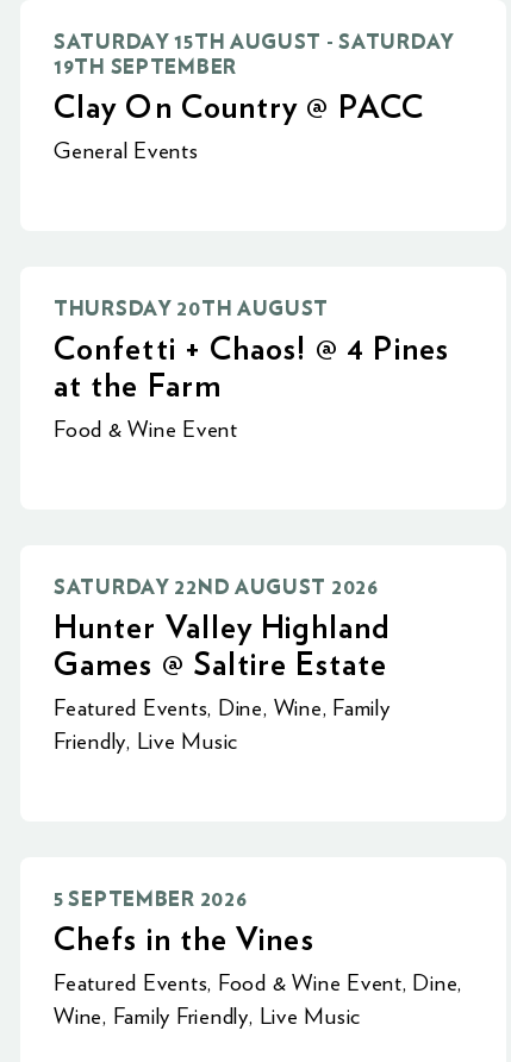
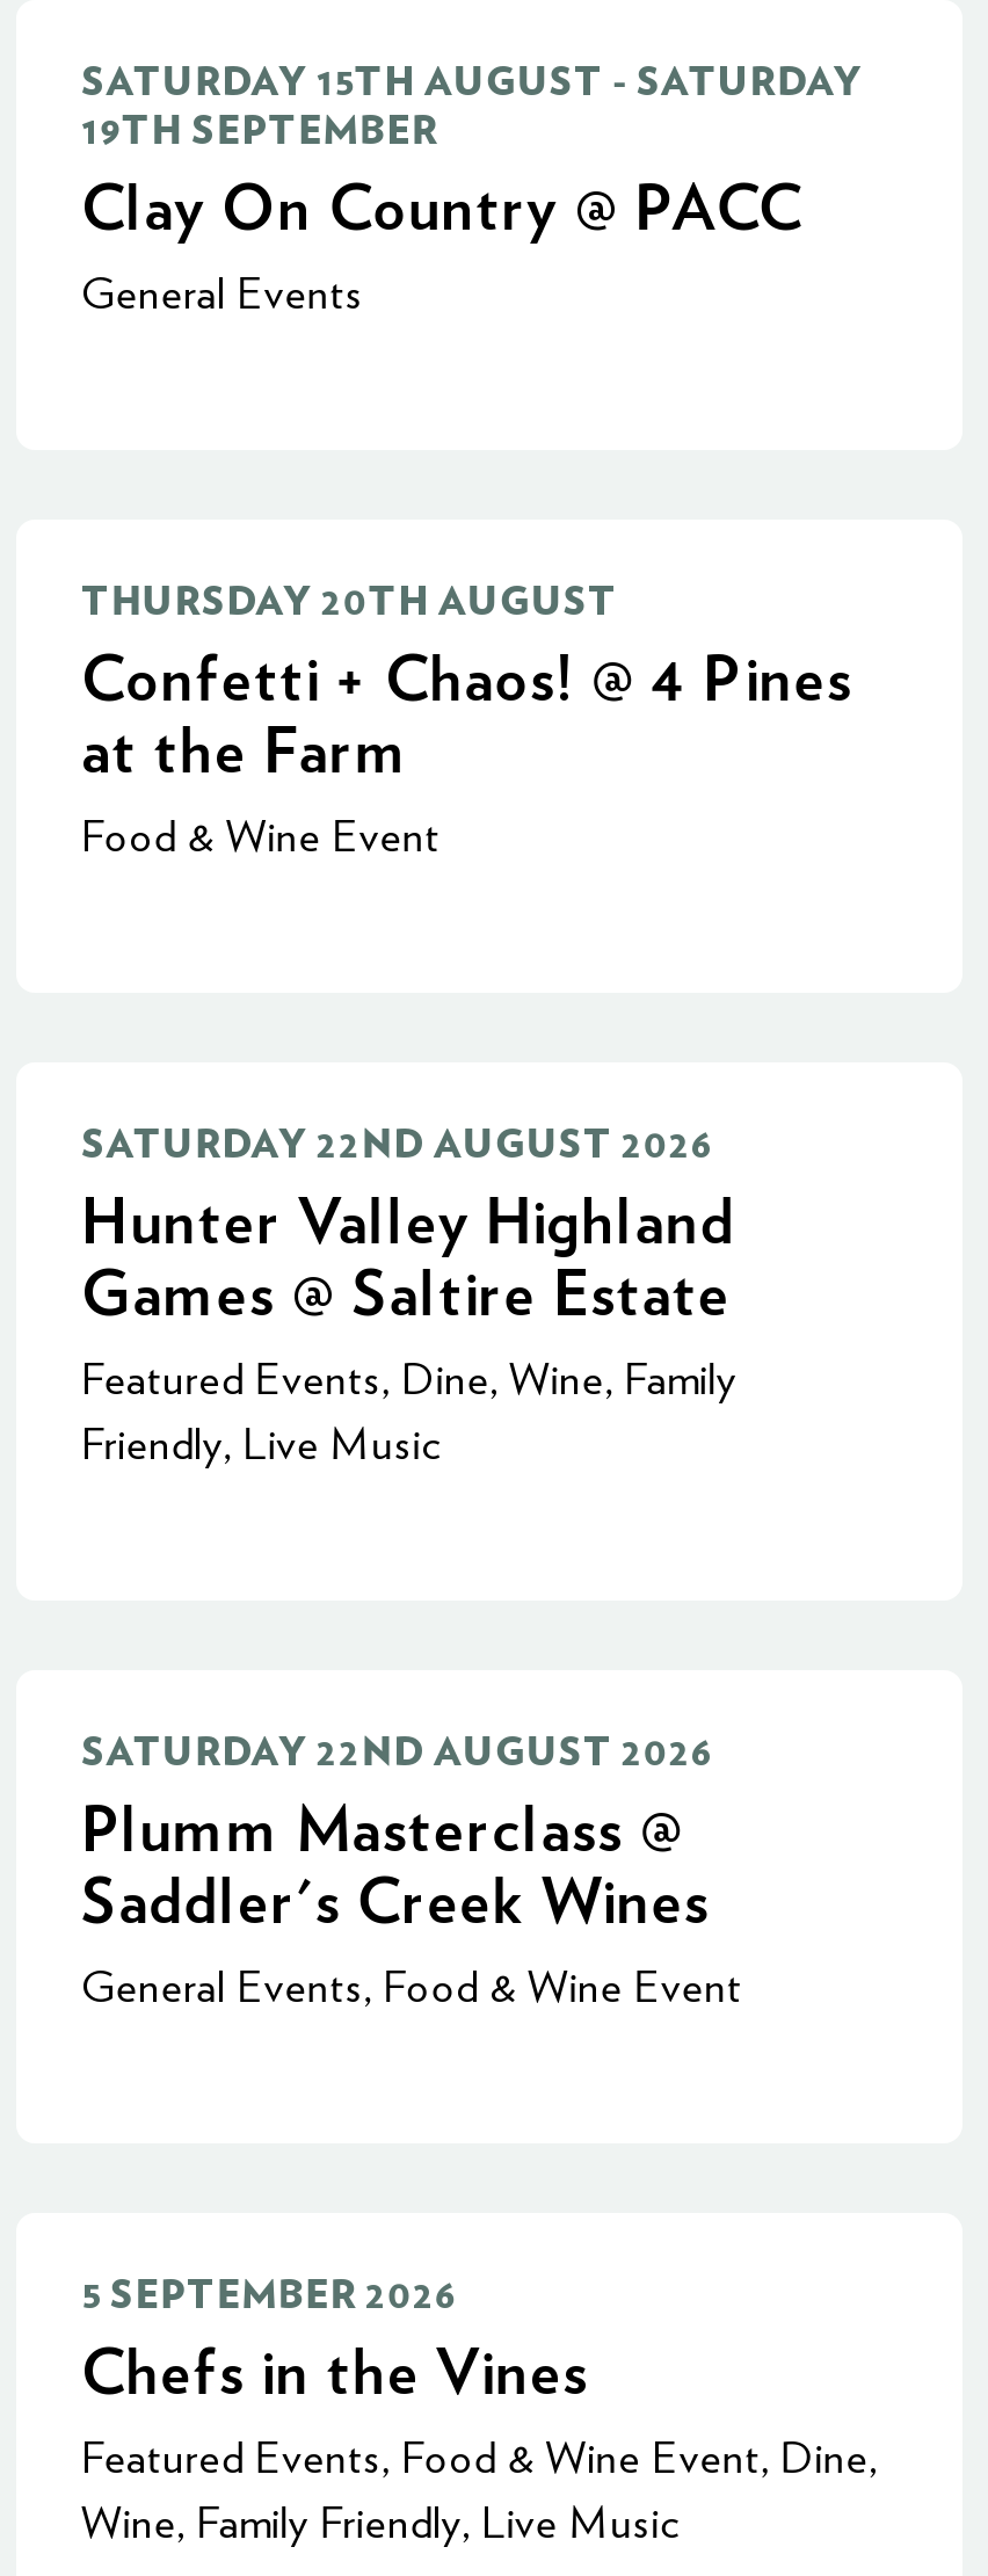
+ SATURDAY 22ND AUGUST 2026
+ Plumm Masterclass @
+ Saddler's Creek Wines
+ General Events, Food & Wine Event
